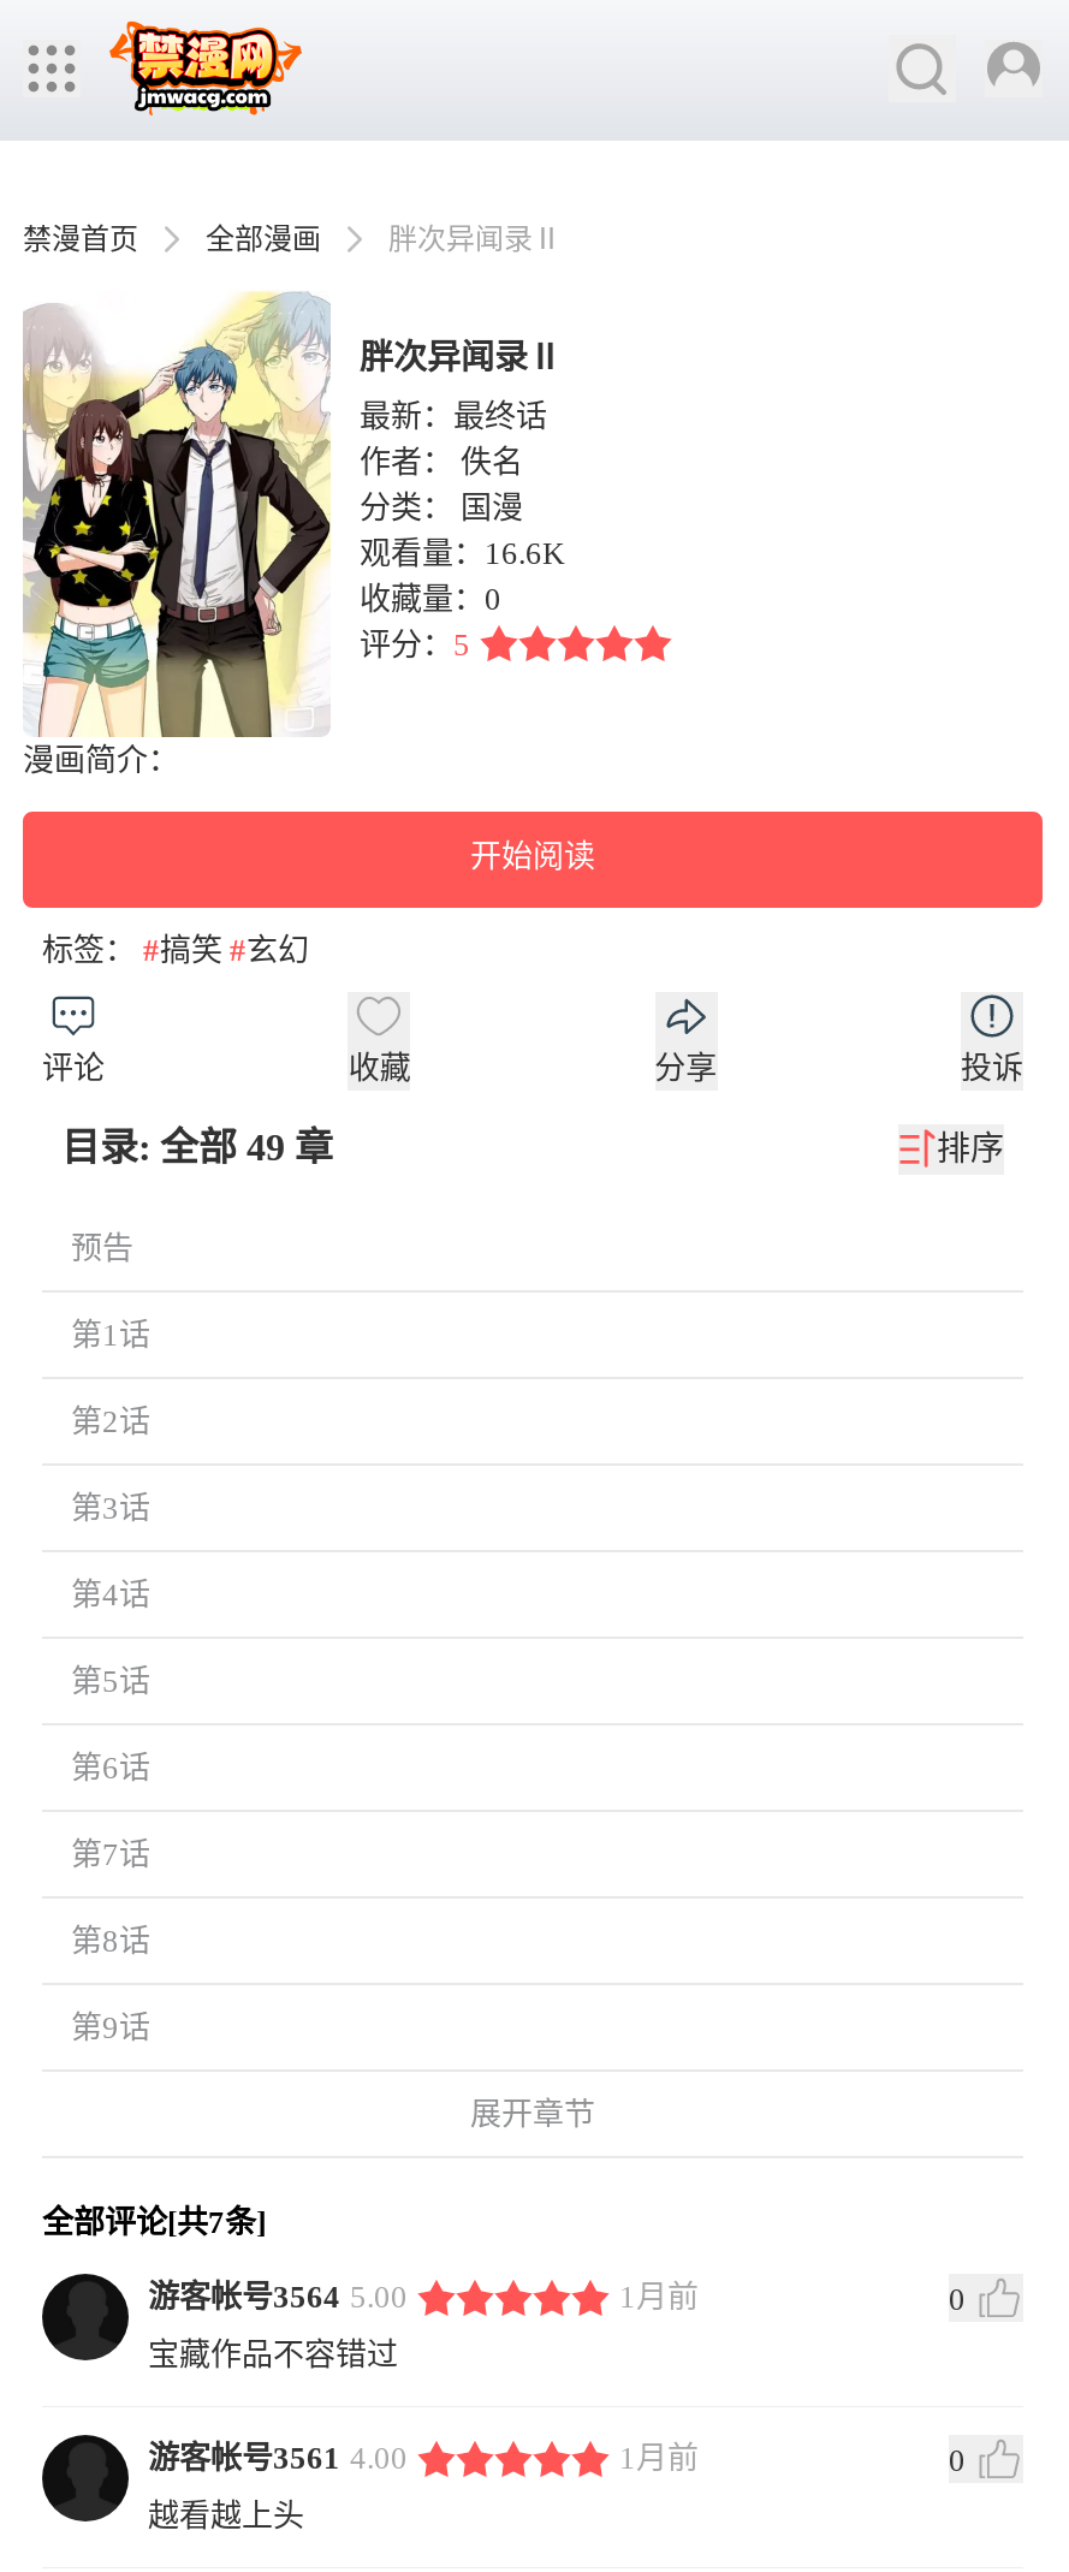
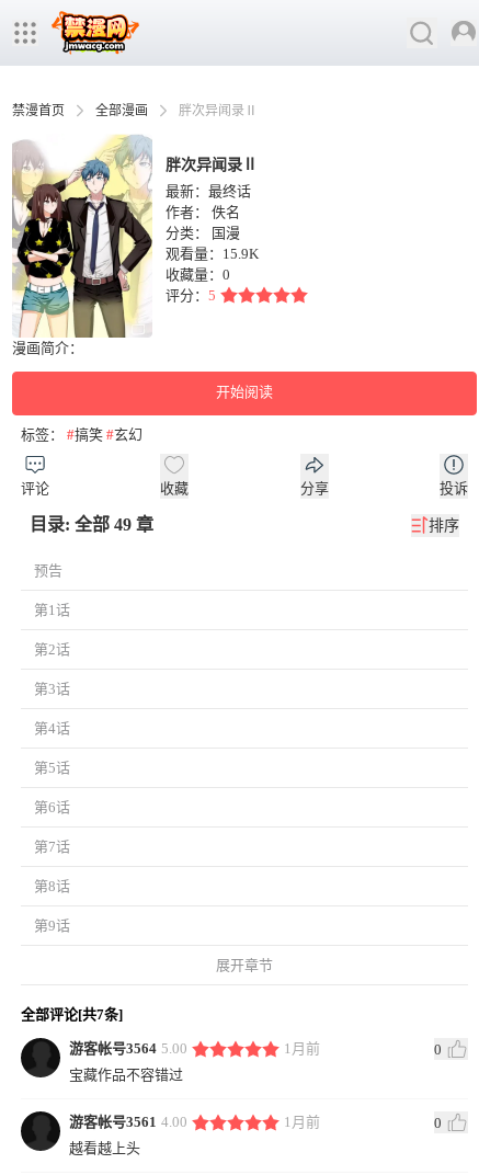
- 观看量：16.6K
+ 观看量：15.9K
